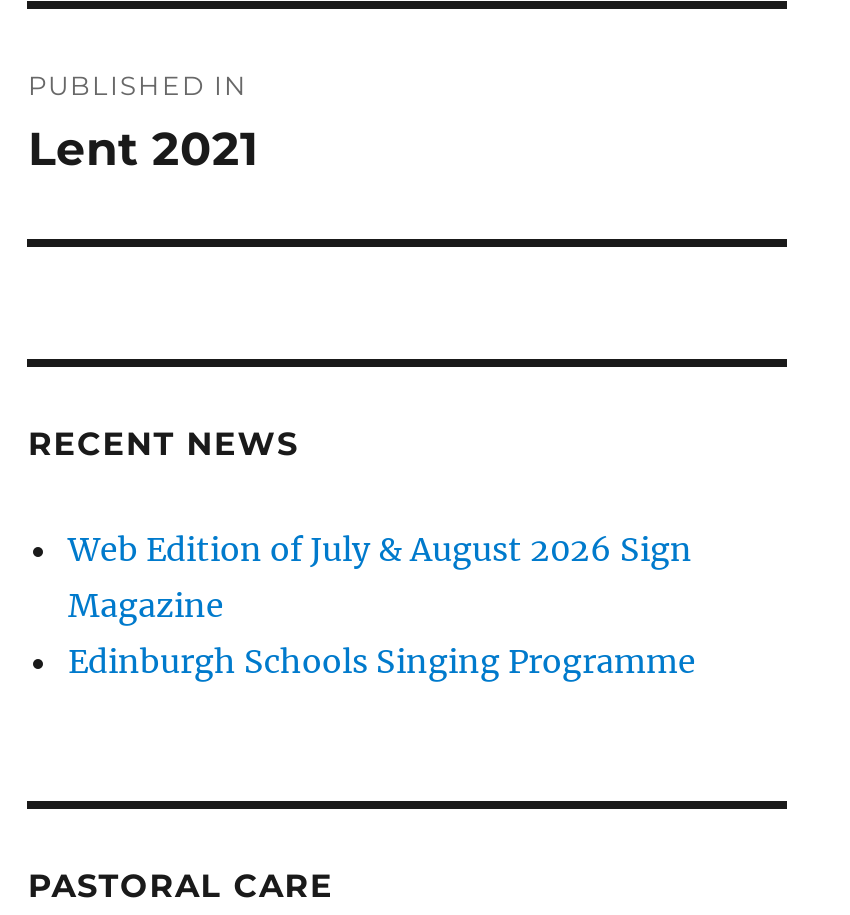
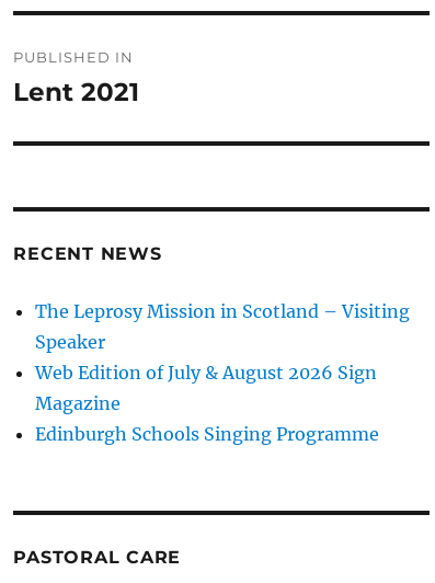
+ The Leprosy Mission in Scotland – Visiting
+ Speaker
